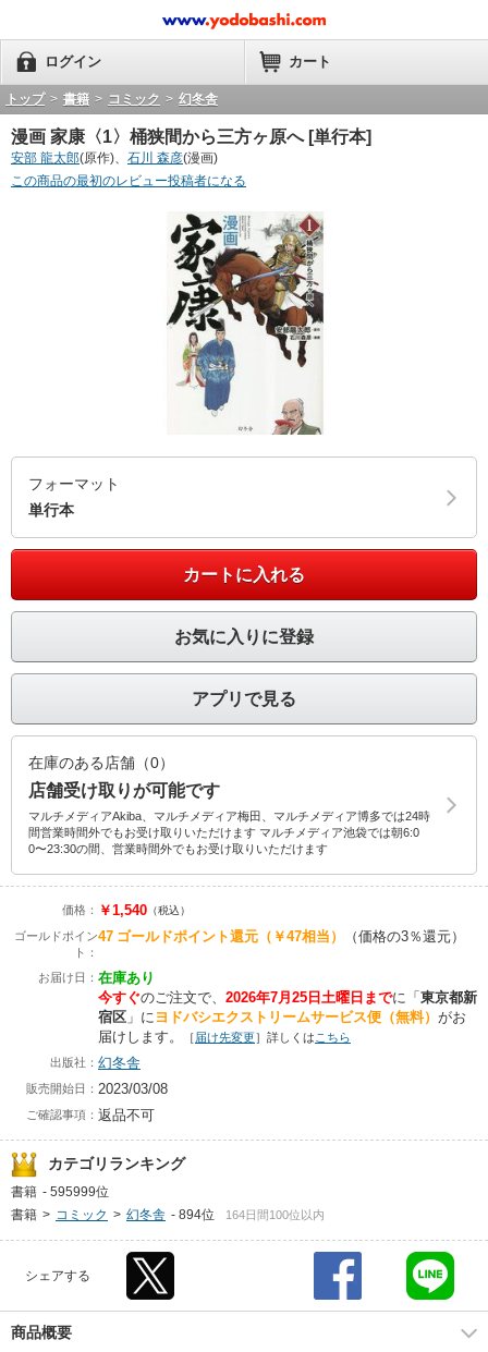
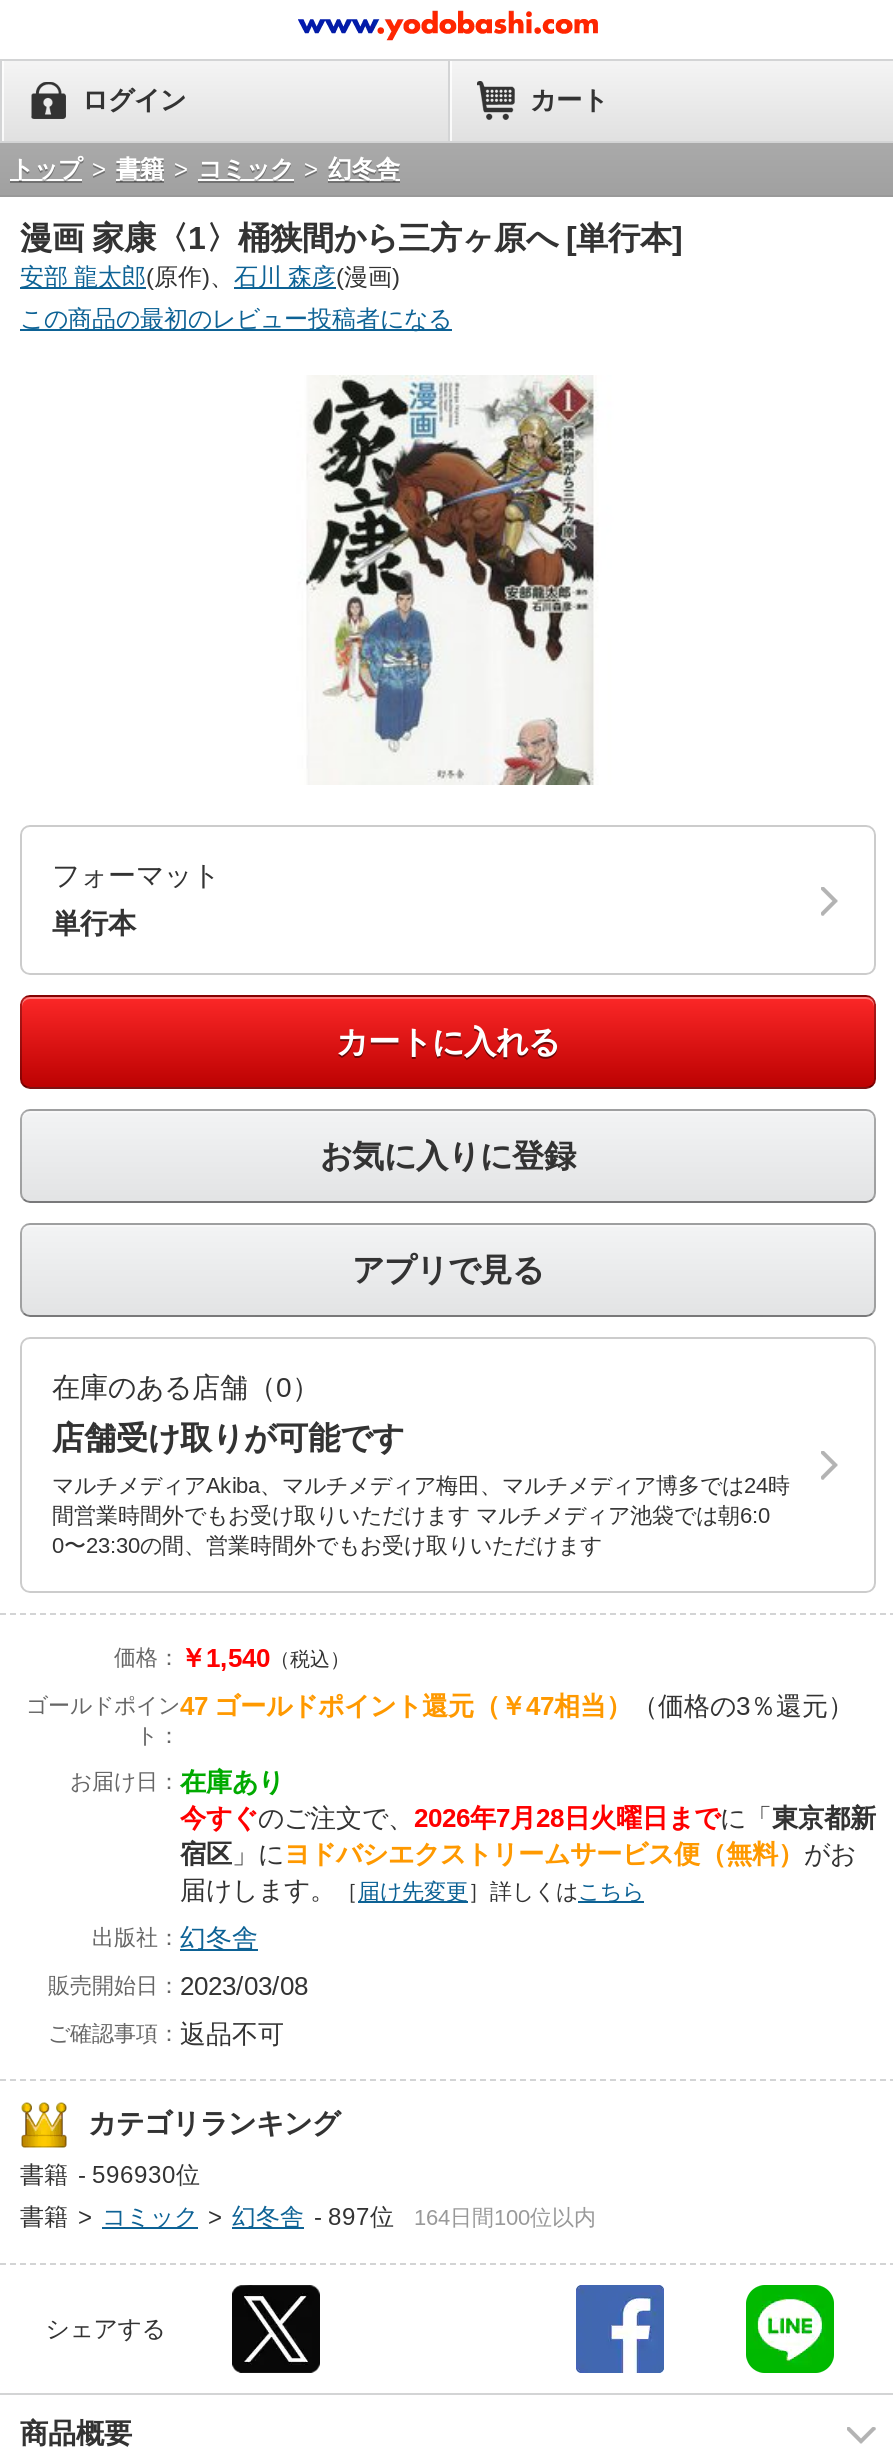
- 今すぐのご注文で、2026年7月25日土曜日までに「東京都新
+ 今すぐのご注文で、2026年7月28日火曜日までに「東京都新

- 書籍 - 595999位
+ 書籍 - 596930位

- 書籍 > コミック > 幻冬舎 - 894位
+ 書籍 > コミック > 幻冬舎 - 897位
